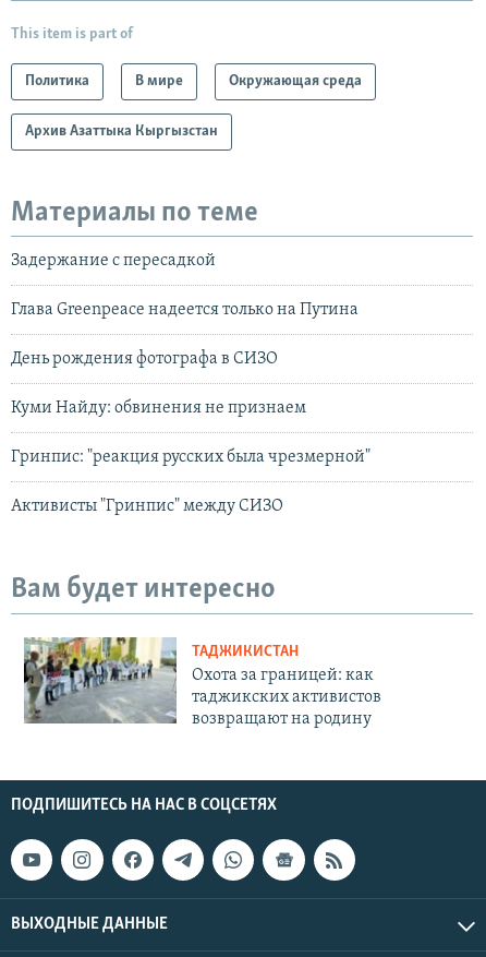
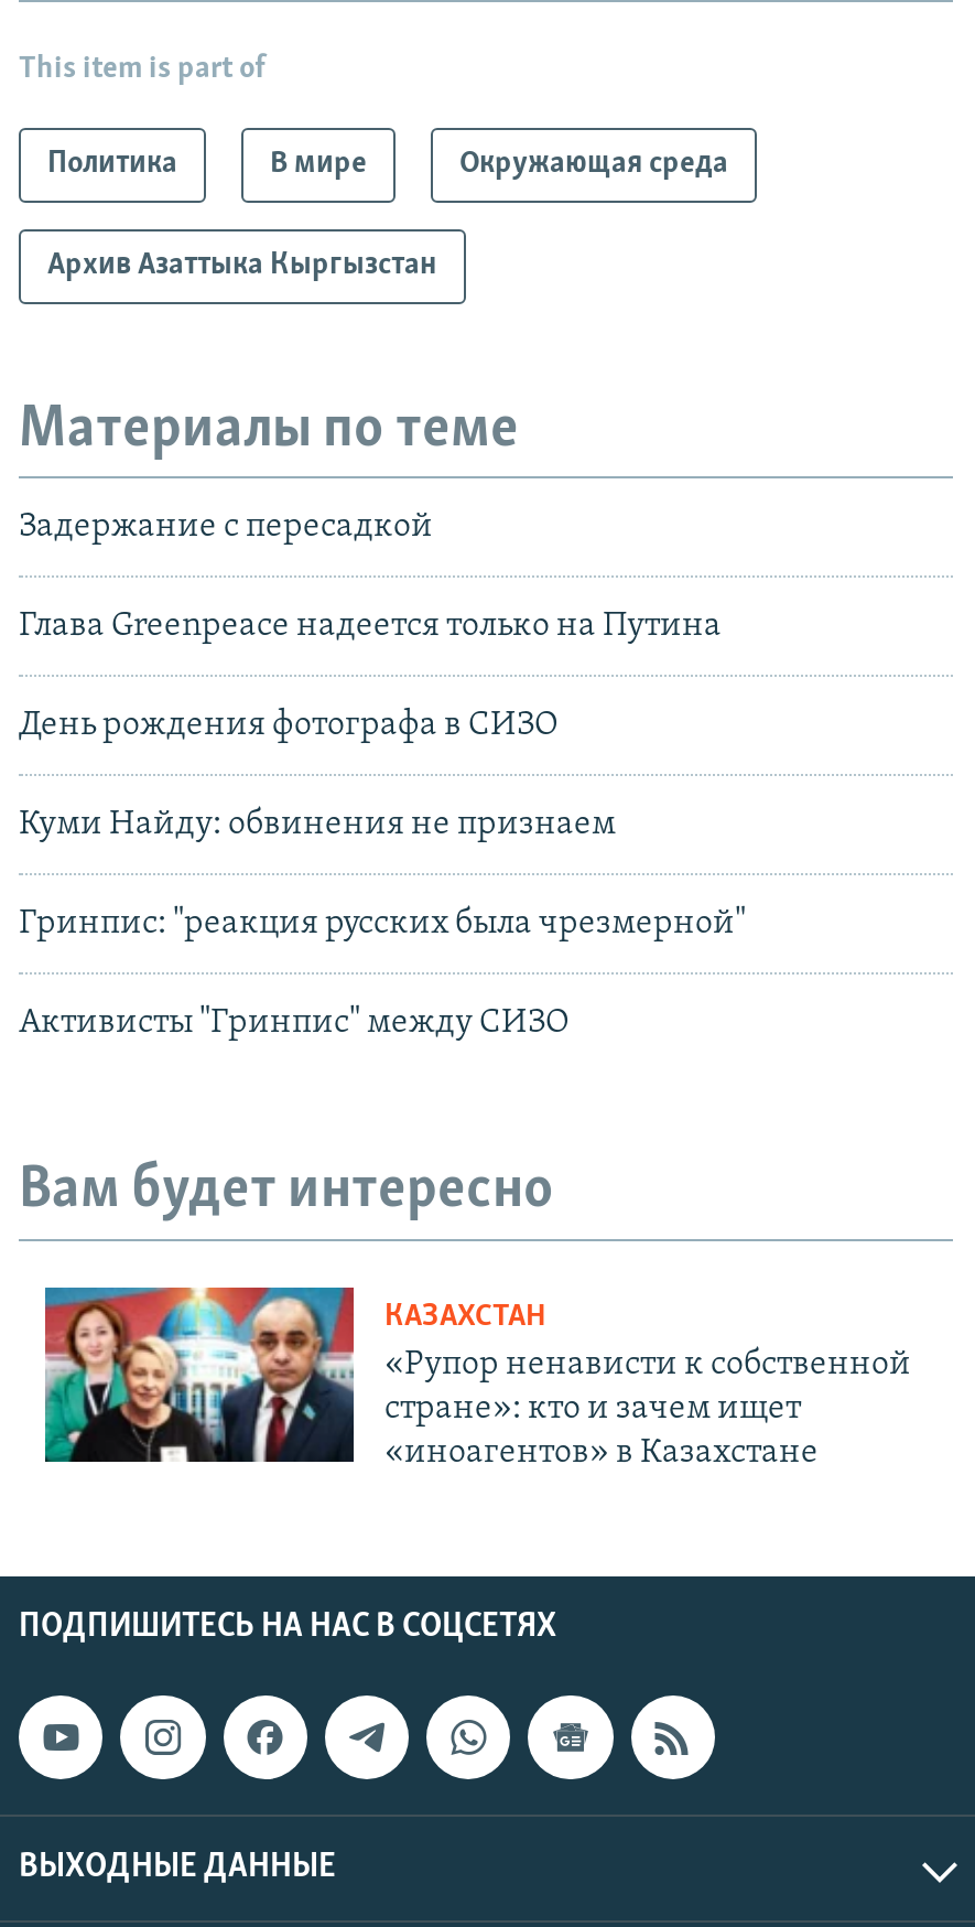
- [image]
- ТАДЖИКИСТАН
- Охота за границей: как
- таджикских активистов
- возвращают на родину
+ [image]
+ КАЗАХСТАН
+ «Рупор ненависти к собственной
+ стране»: кто и зачем ищет
+ «иноагентов» в Казахстане
